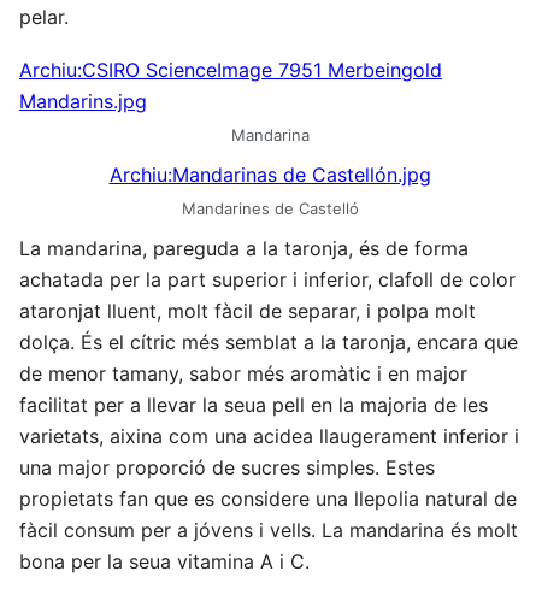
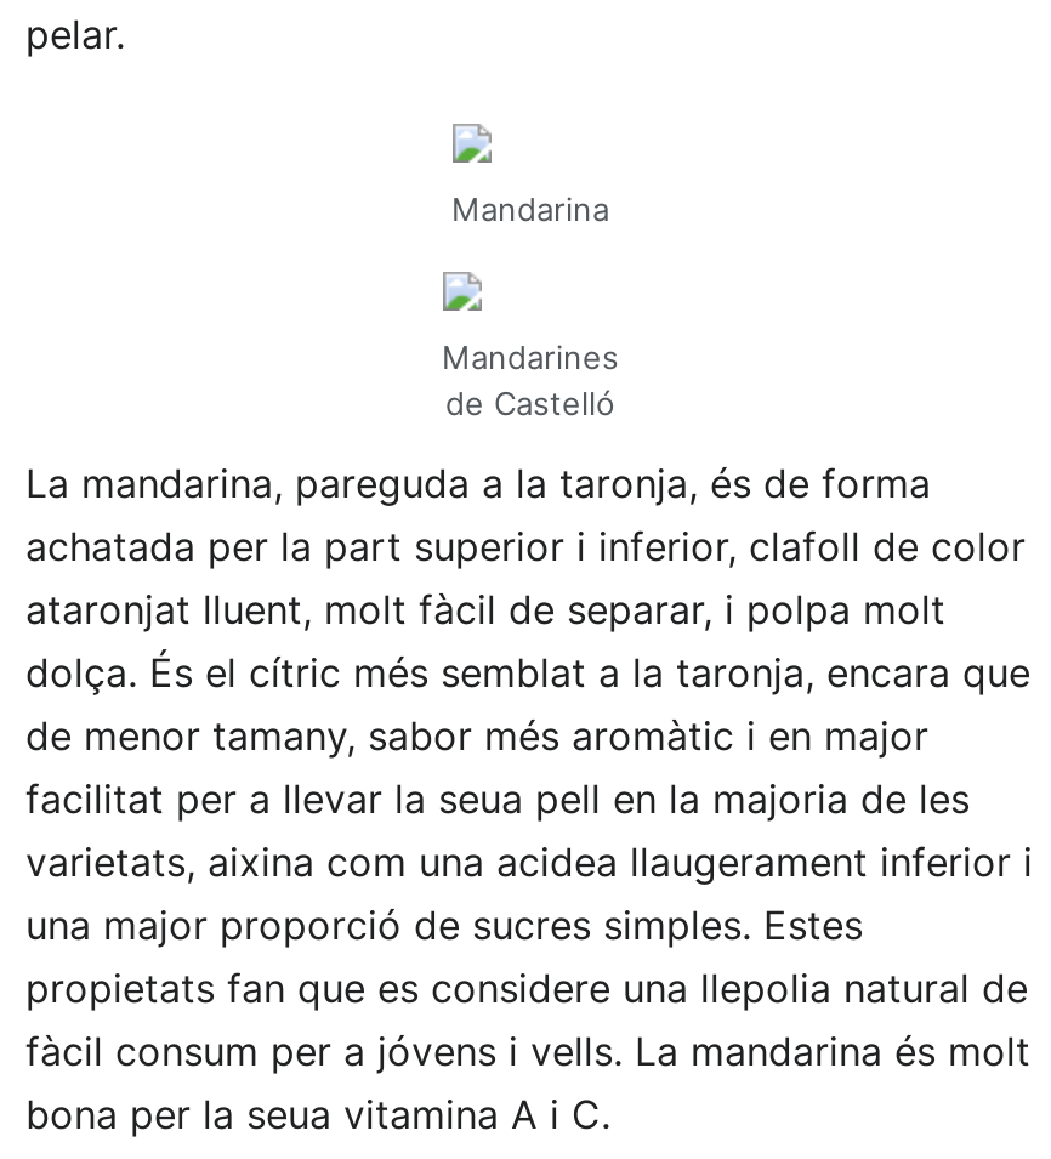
- Archiu:CSIRO ScienceImage 7951 Merbeingold
- Mandarins.jpg

moved up: Mandarina

- Archiu:Mandarinas de Castellón.jpg
- Mandarines de Castelló
+ Mandarines
+ de Castelló
